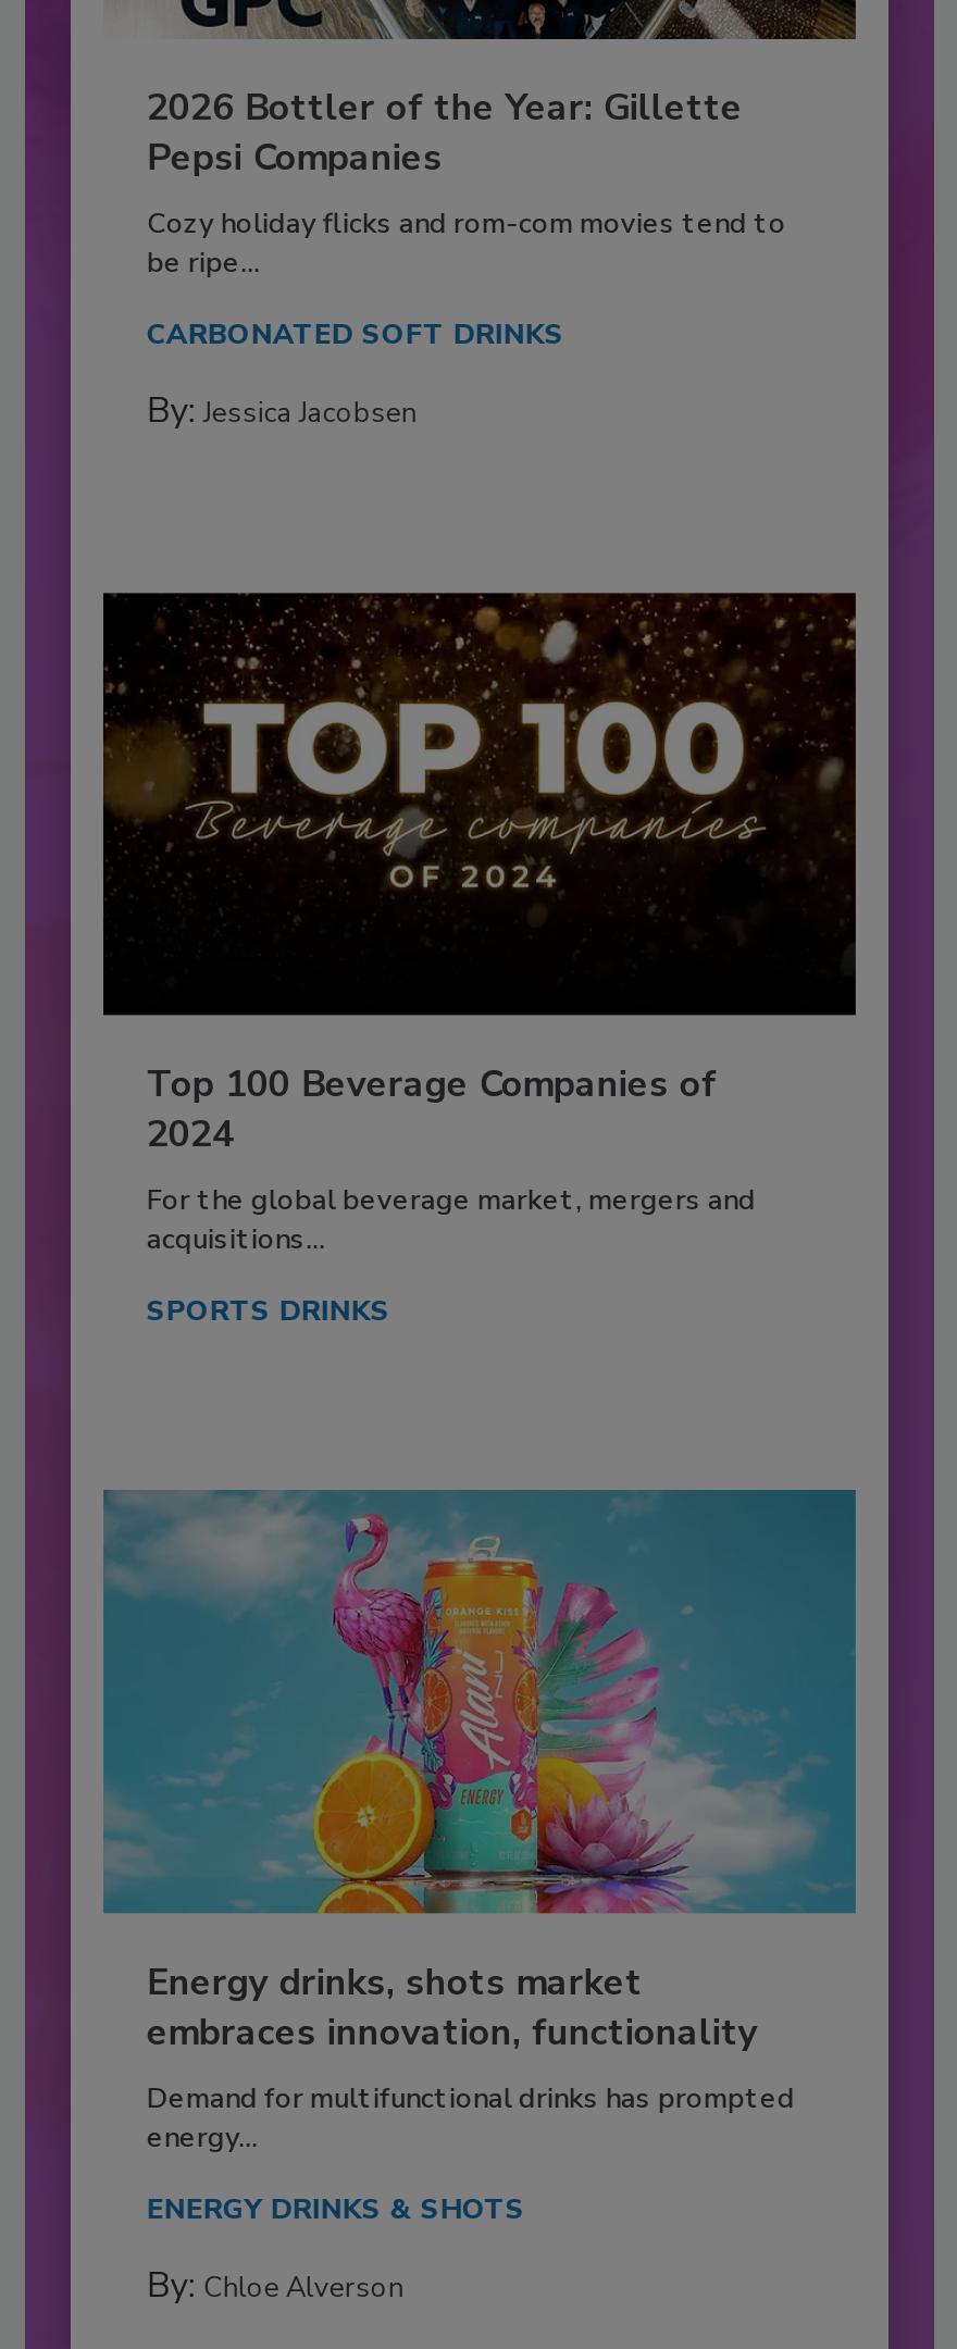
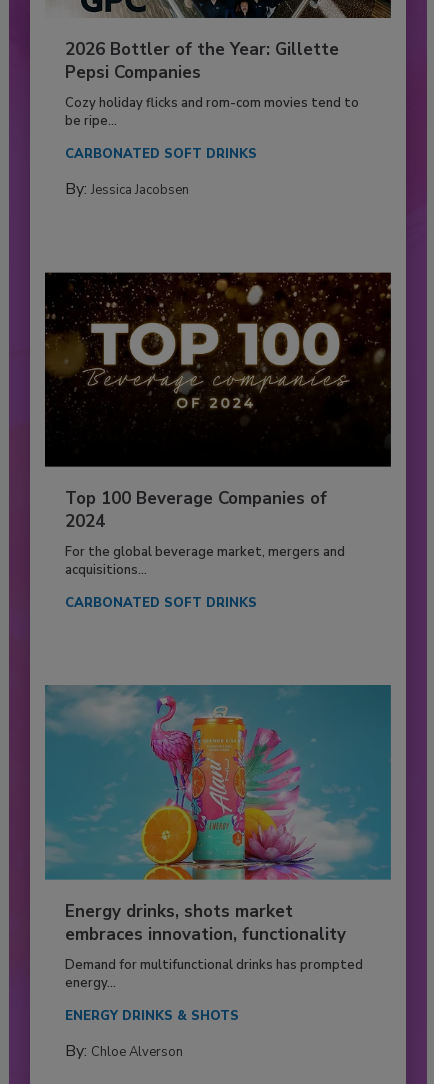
- SPORTS DRINKS
+ CARBONATED SOFT DRINKS
